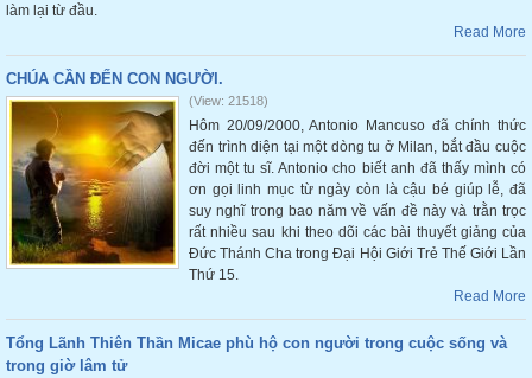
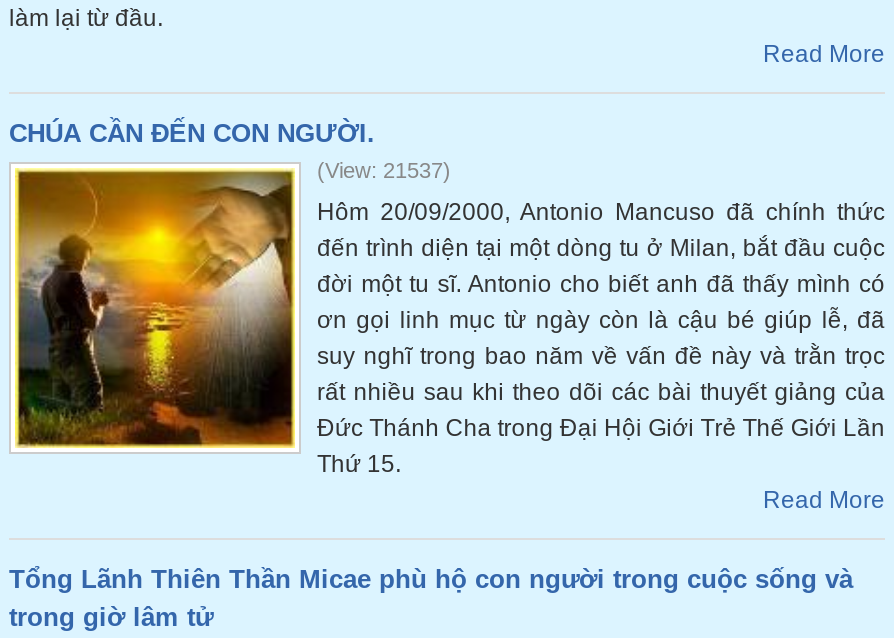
- (View: 21518)
+ (View: 21537)
